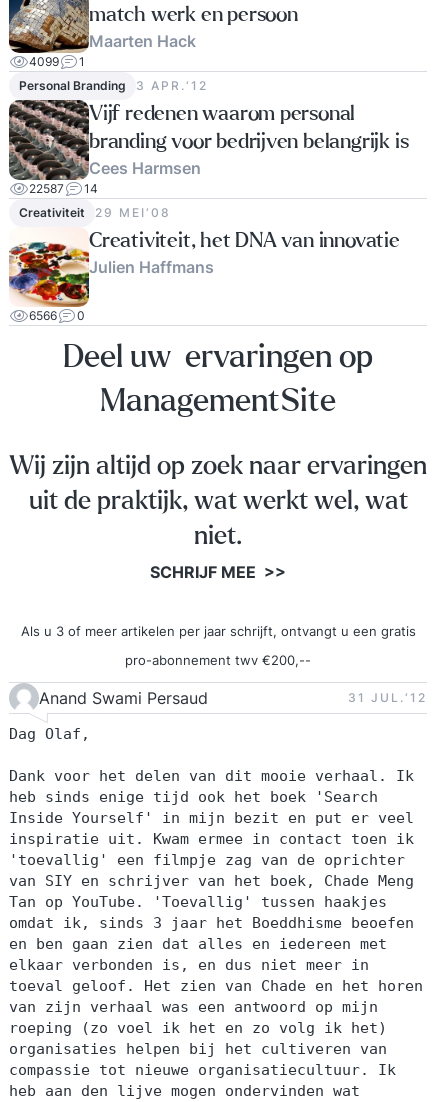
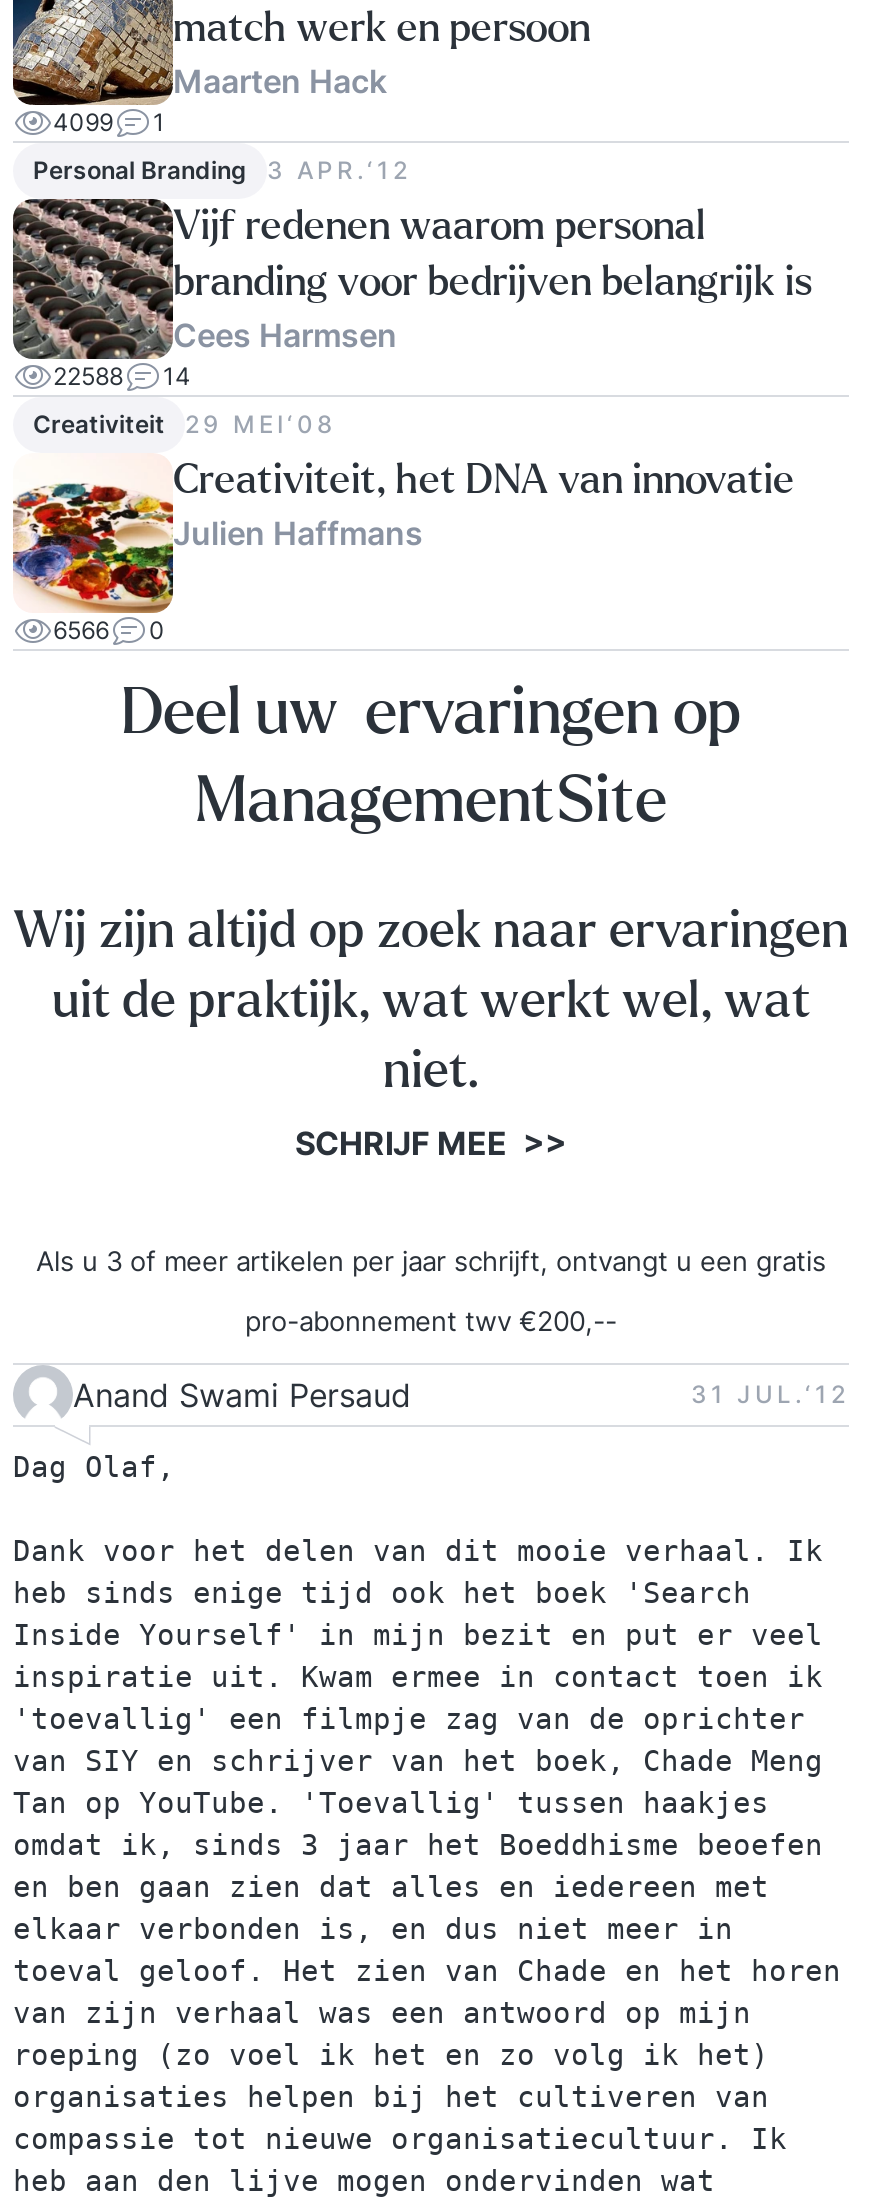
- 22587 14
+ 22588 14
